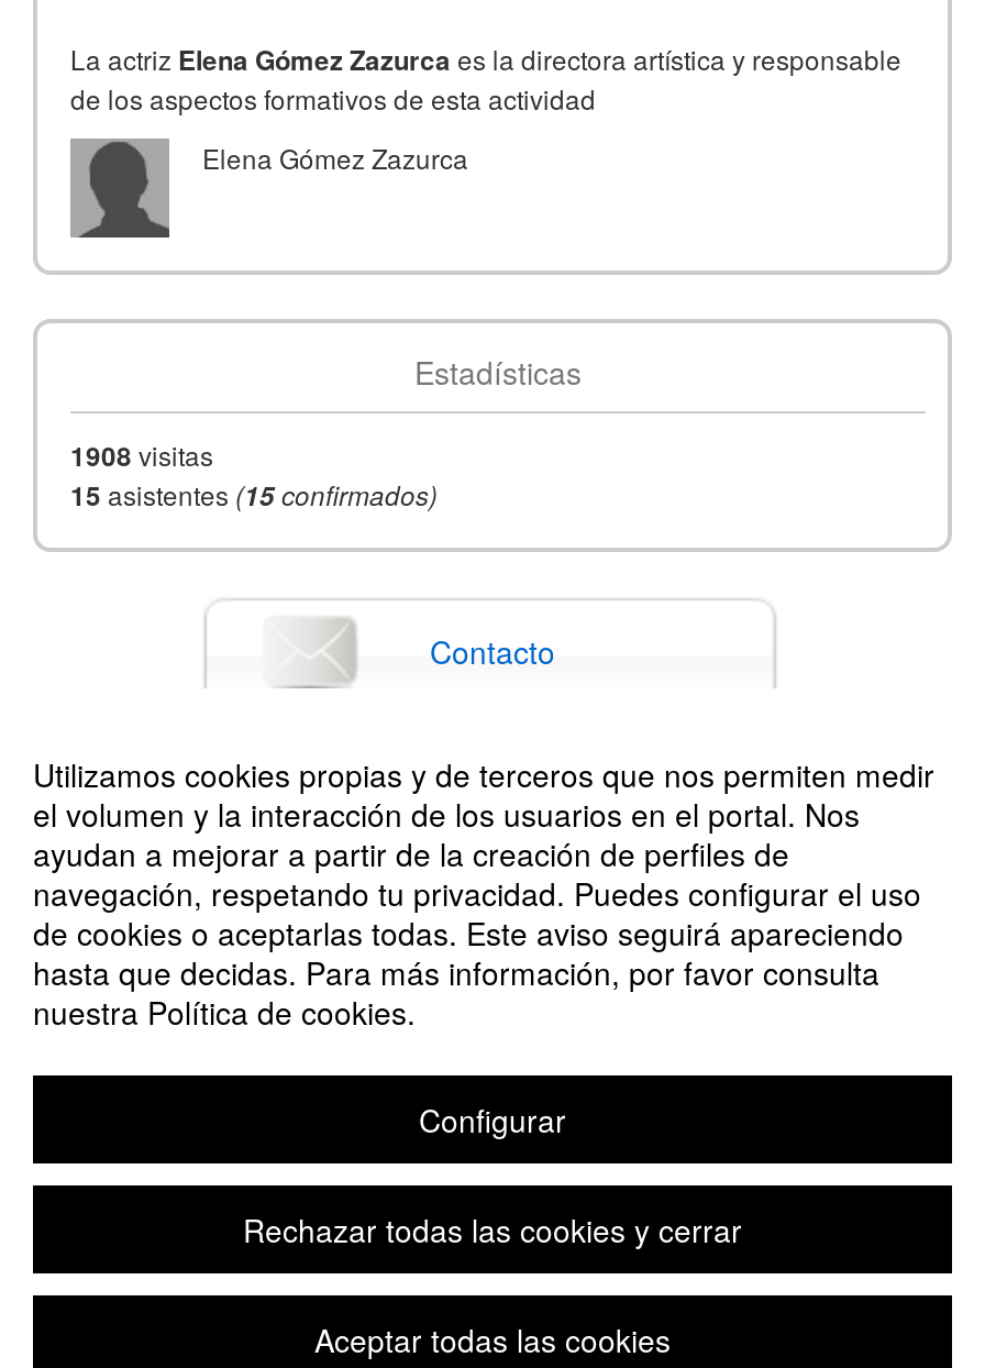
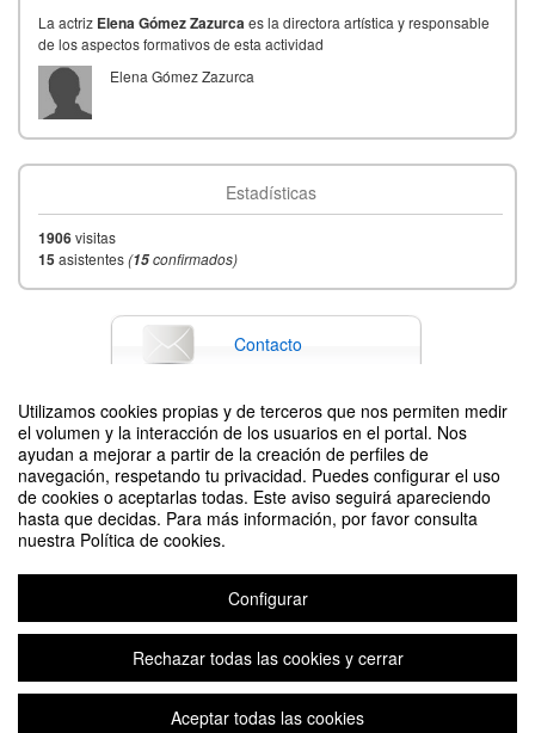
- 1908 visitas
+ 1906 visitas
